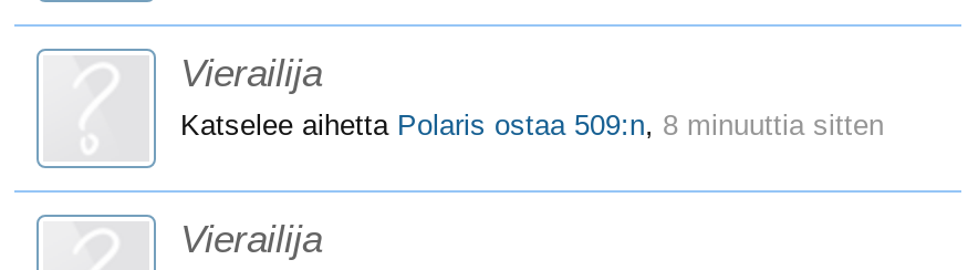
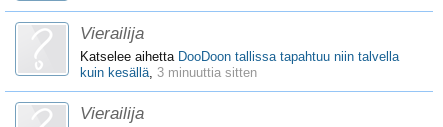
- Katselee aihetta Polaris ostaa 509:n, 8 minuuttia sitten
+ Katselee aihetta DooDoon tallissa tapahtuu niin talvella
+ kuin kesällä, 3 minuuttia sitten
